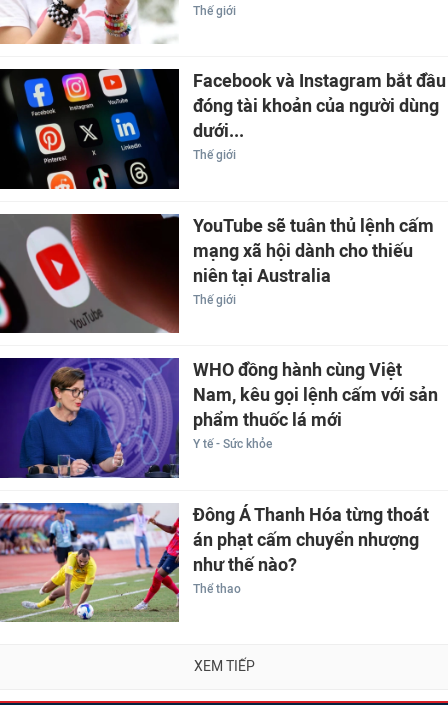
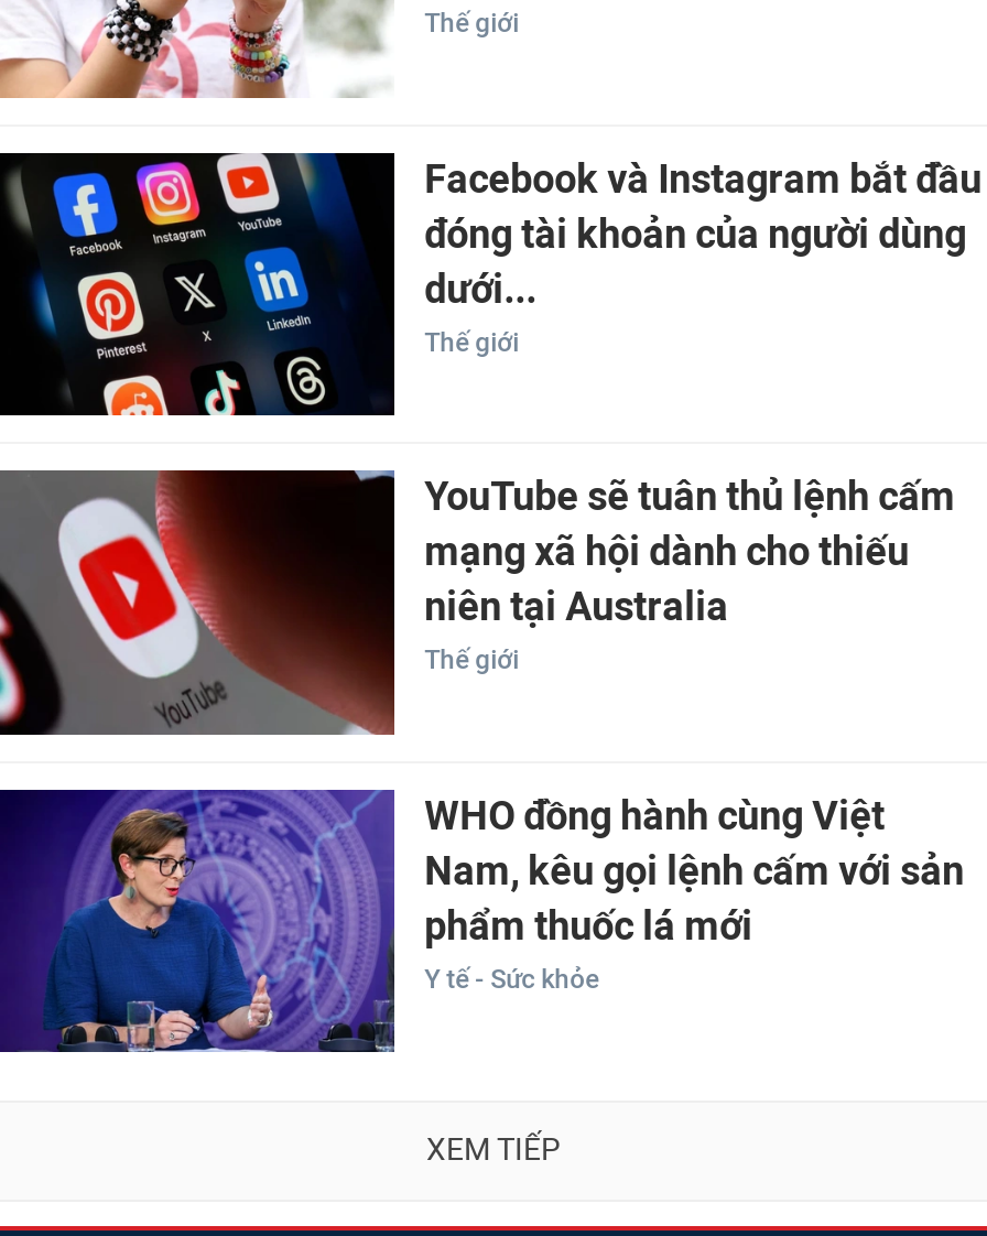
- [image]
- Đông Á Thanh Hóa từng thoát
- án phạt cấm chuyển nhượng
- như thế nào?
- Thể thao
